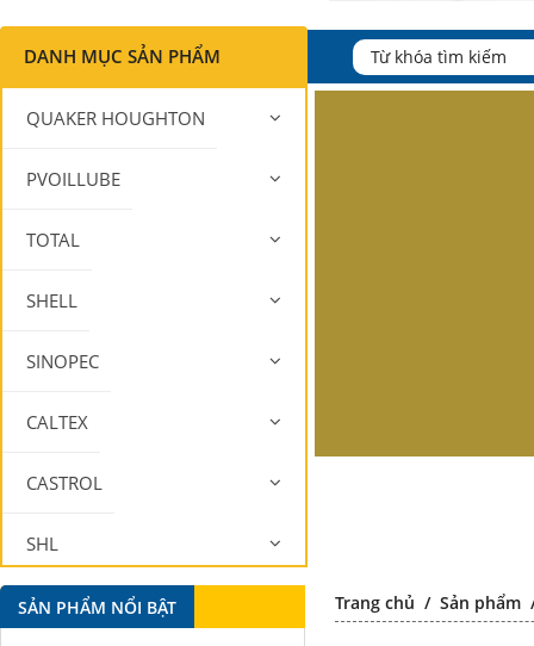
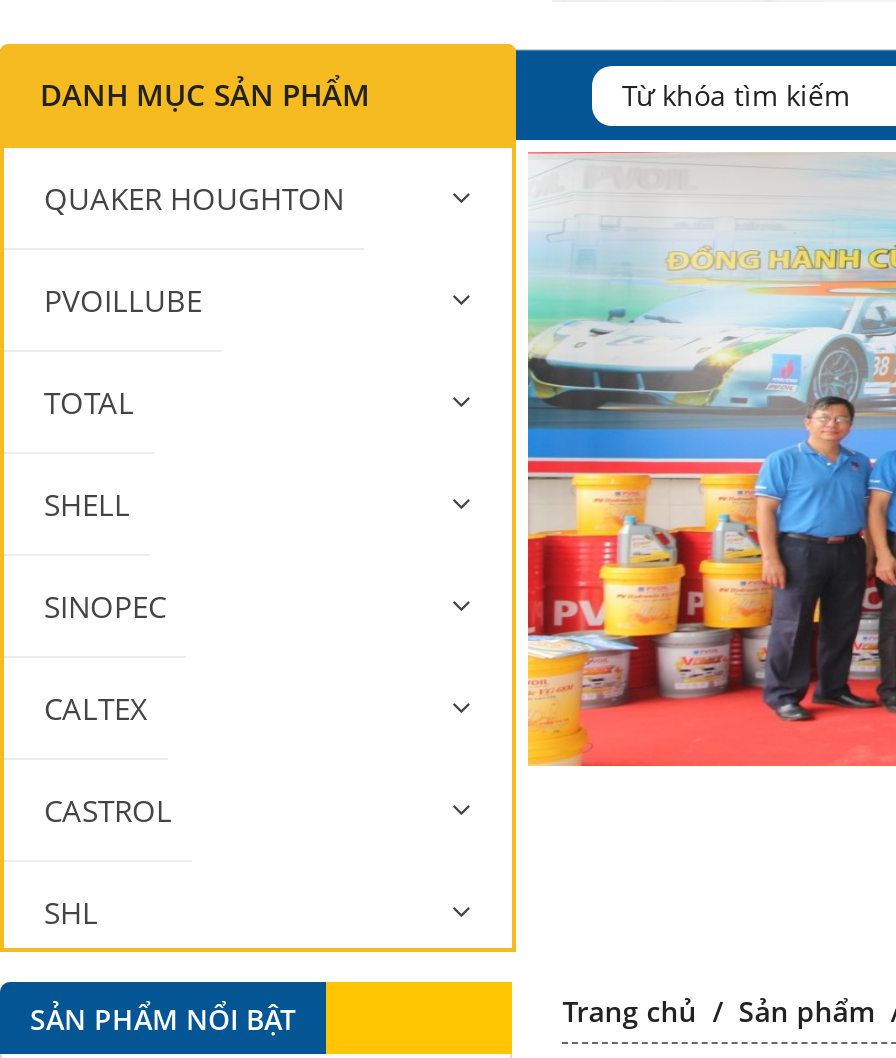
+ [image]
